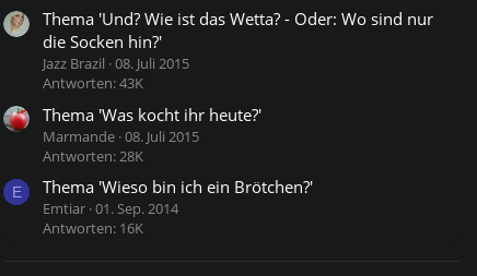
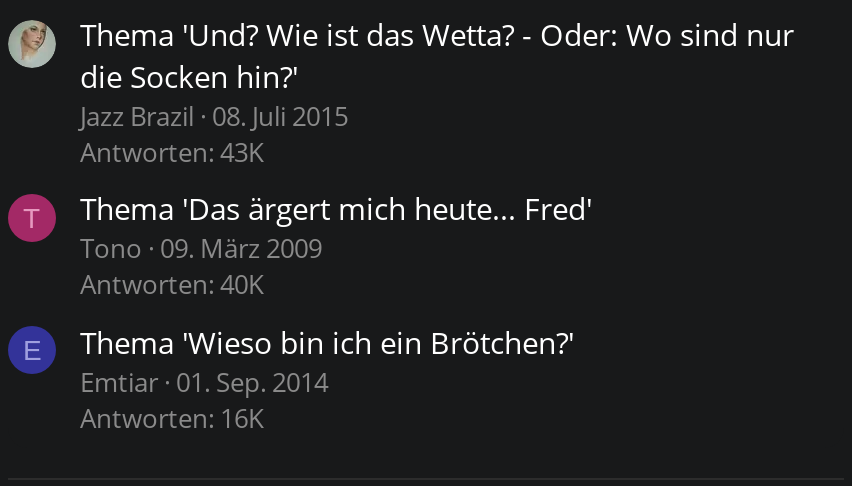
- Thema 'Was kocht ihr heute?'
- Marmande 08. Juli 2015
- Antworten: 28K
+ T
+ Thema 'Das ärgert mich heute... Fred'
+ Tono 09. März 2009
+ Antworten: 40K
